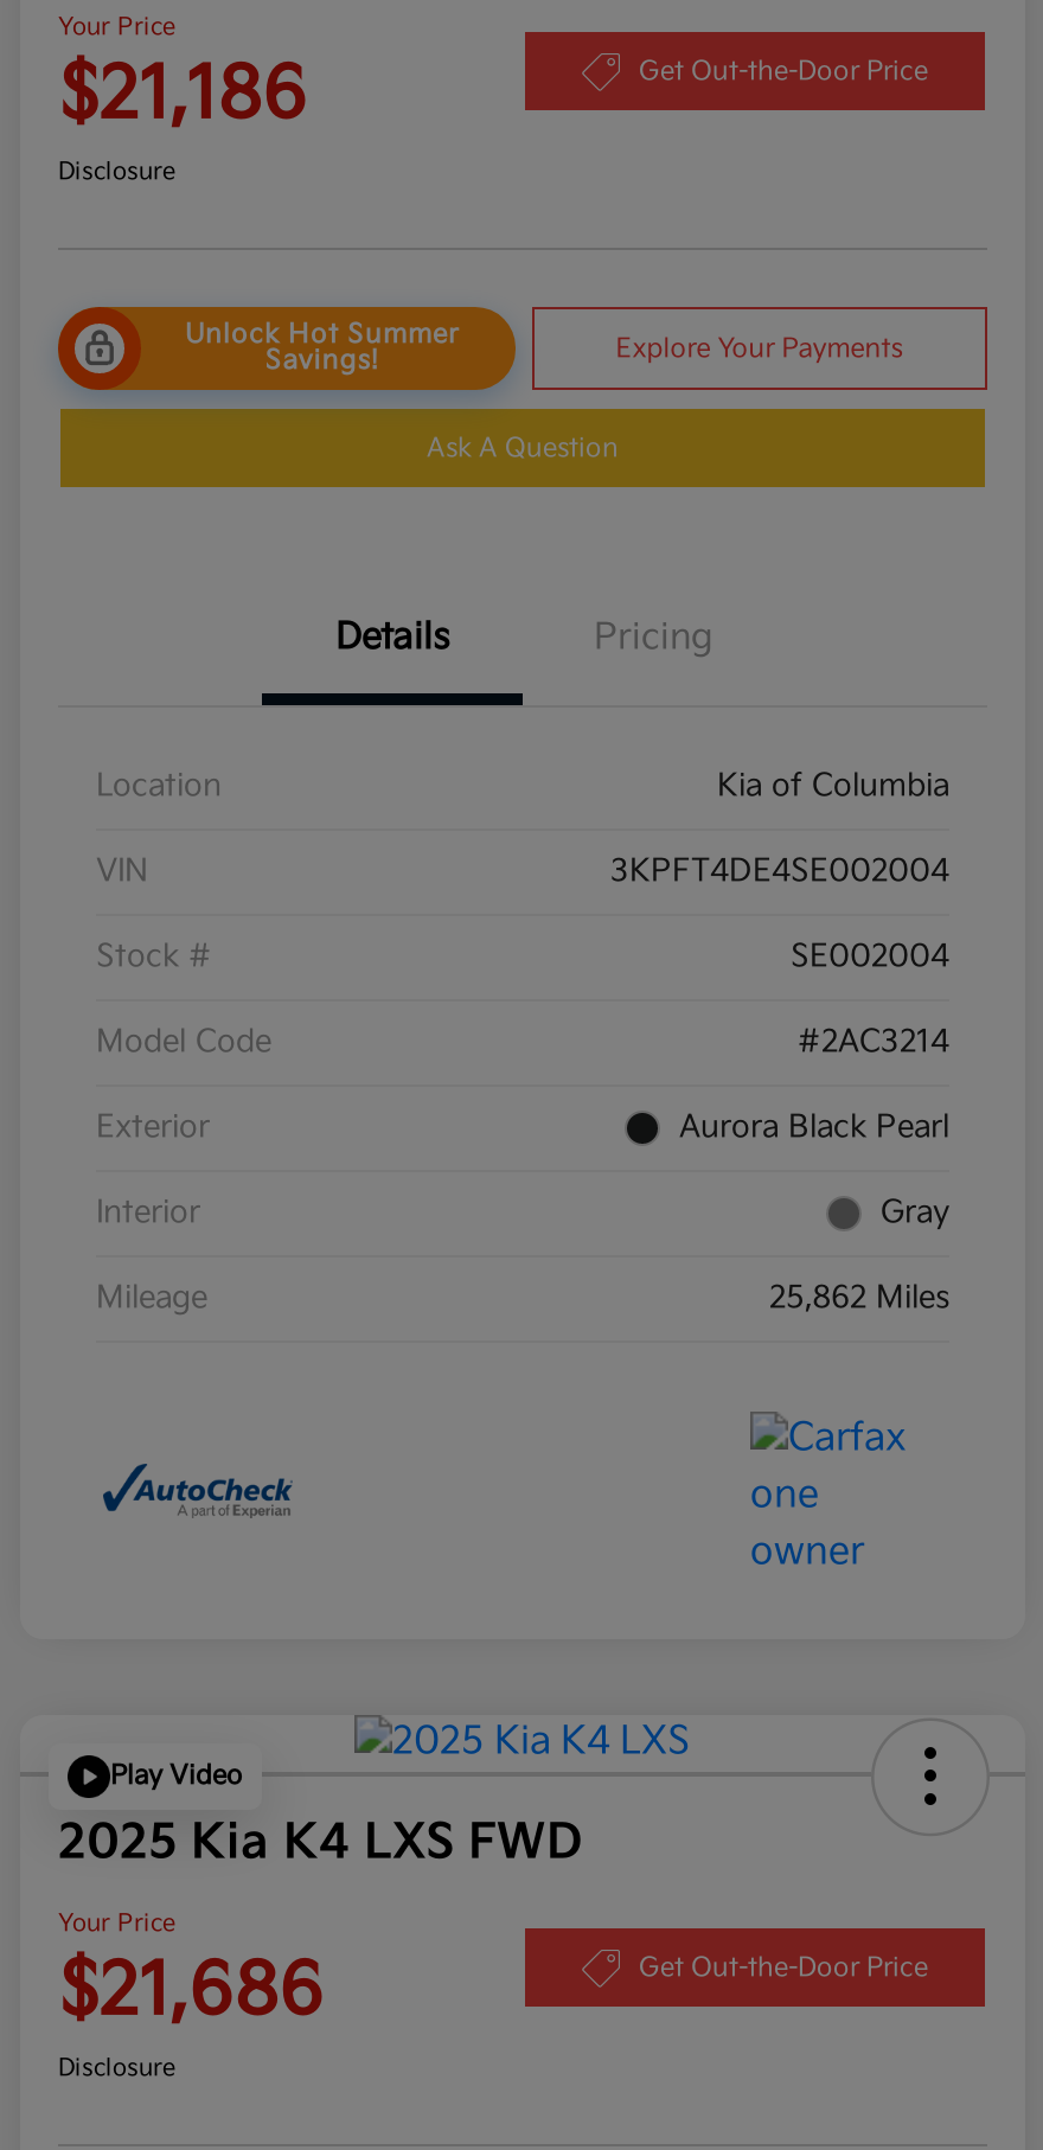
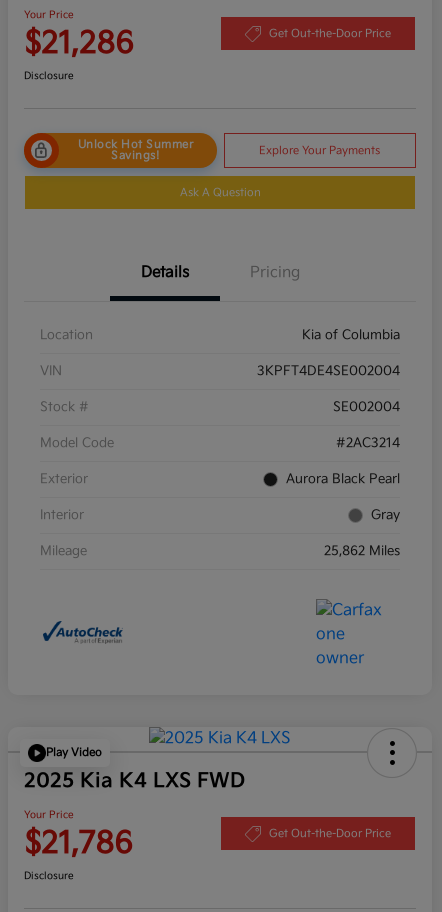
- $21,186
+ $21,286

- $21,686
+ $21,786
